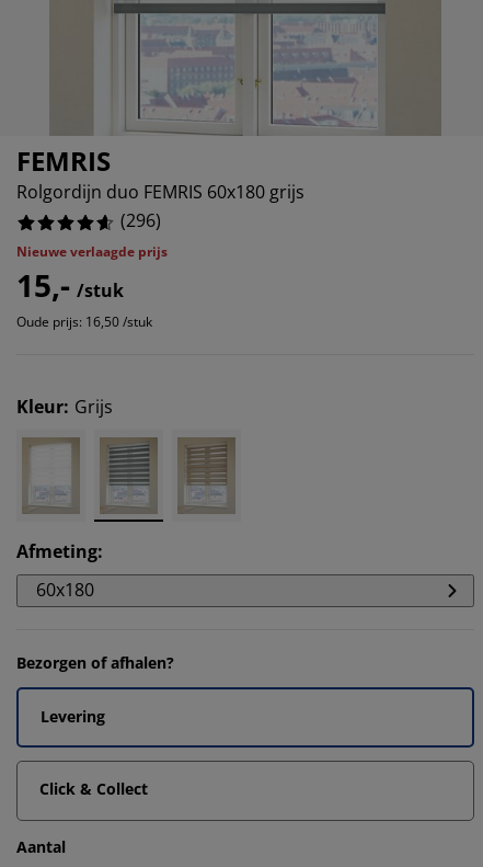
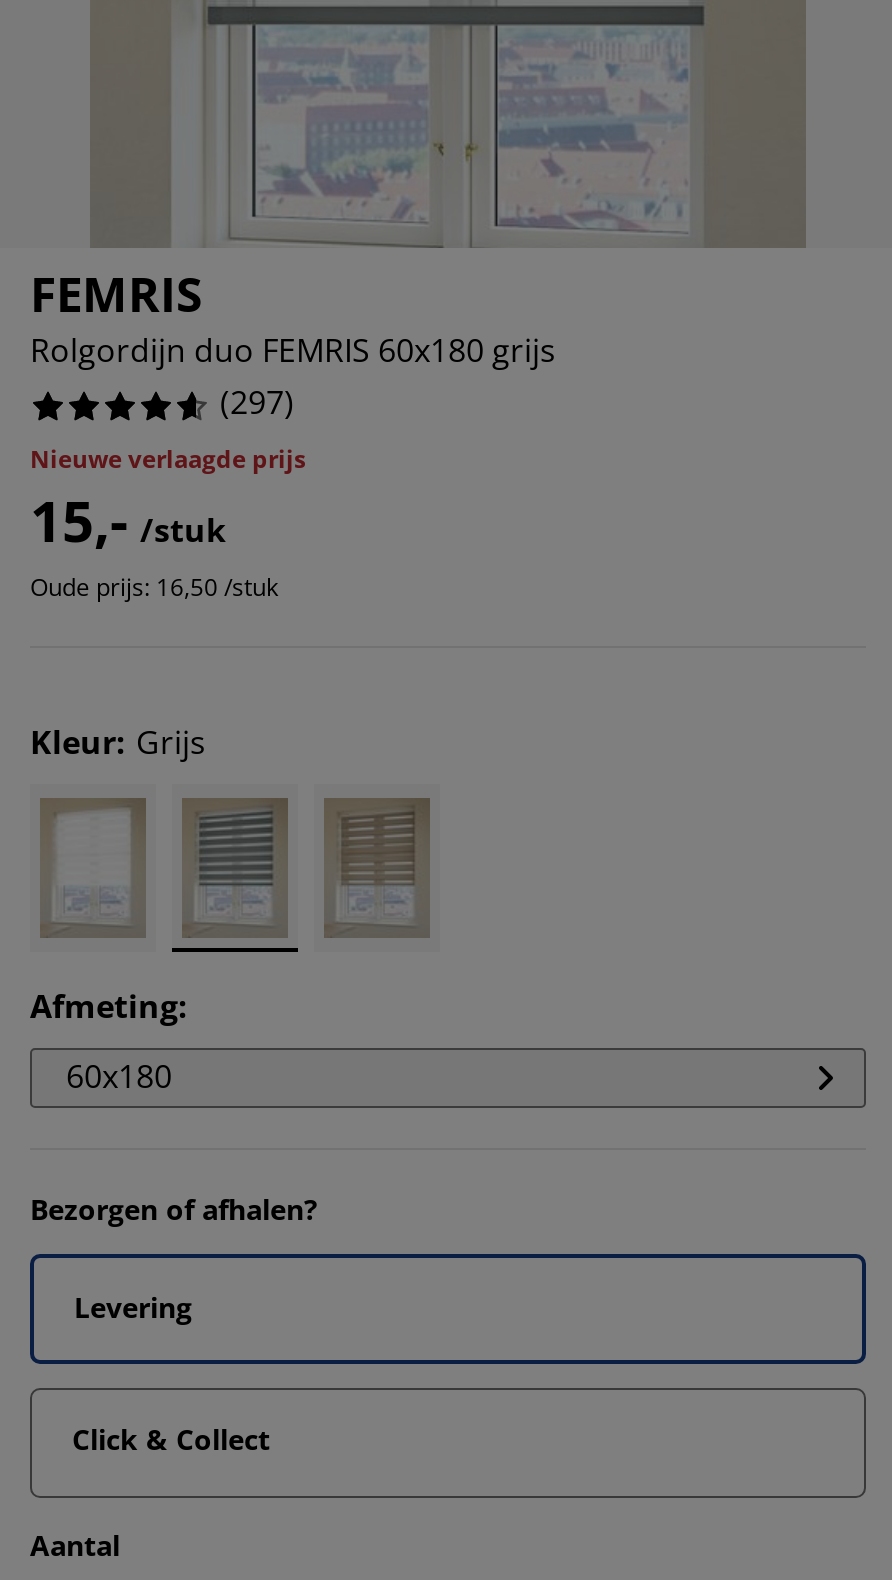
- (296)
+ (297)
